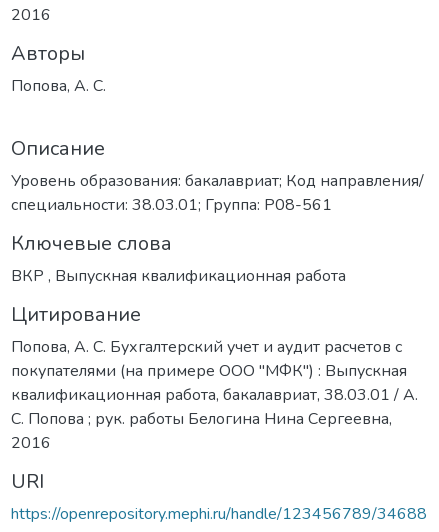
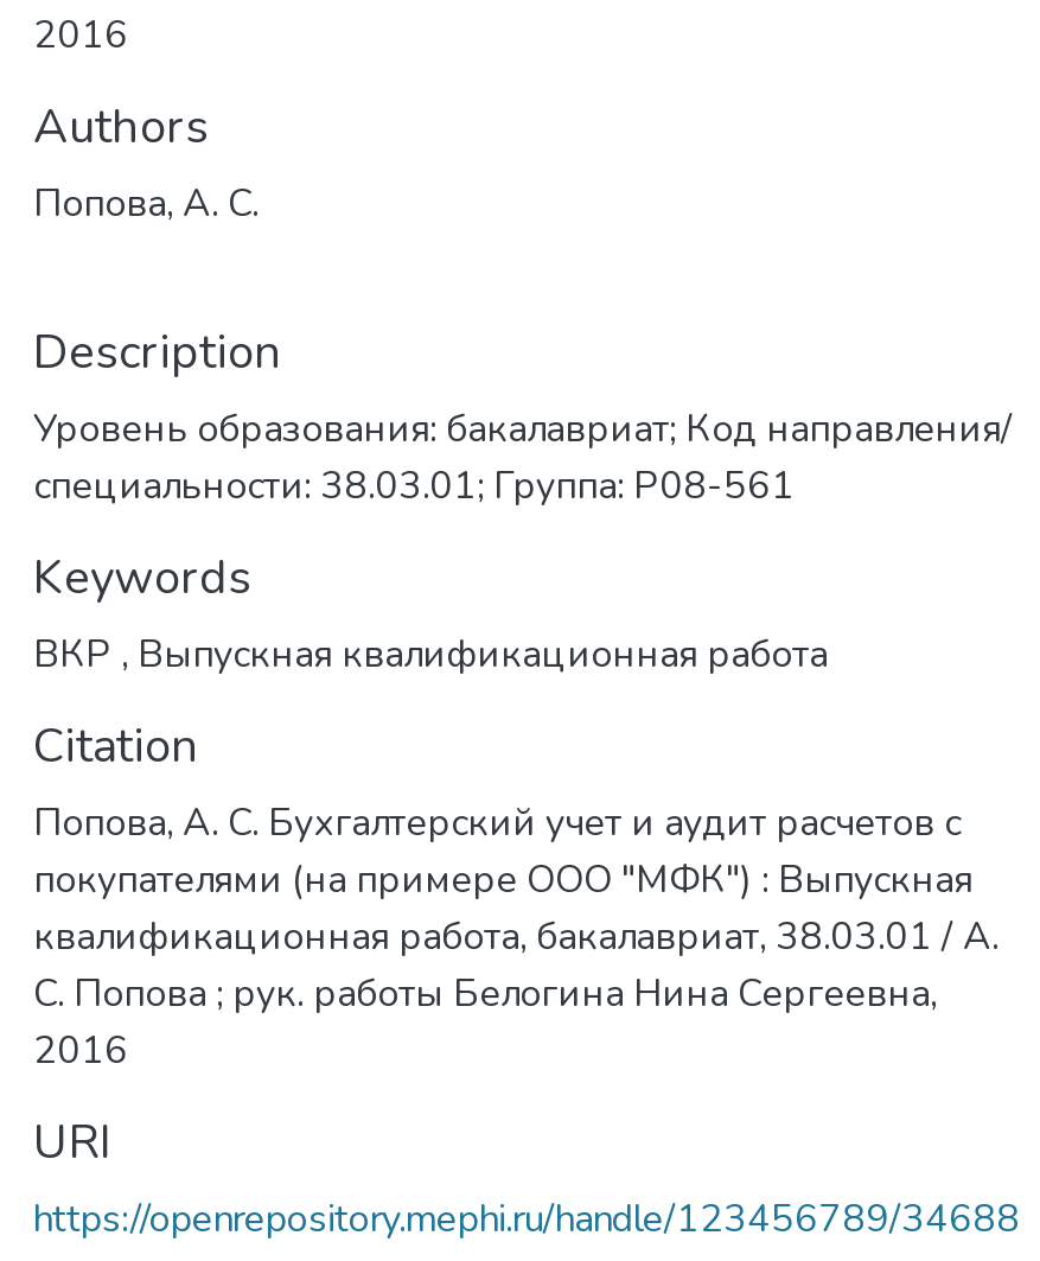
- Авторы
+ Authors

- Описание
+ Description

- Ключевые слова
+ Keywords

- Цитирование
+ Citation
